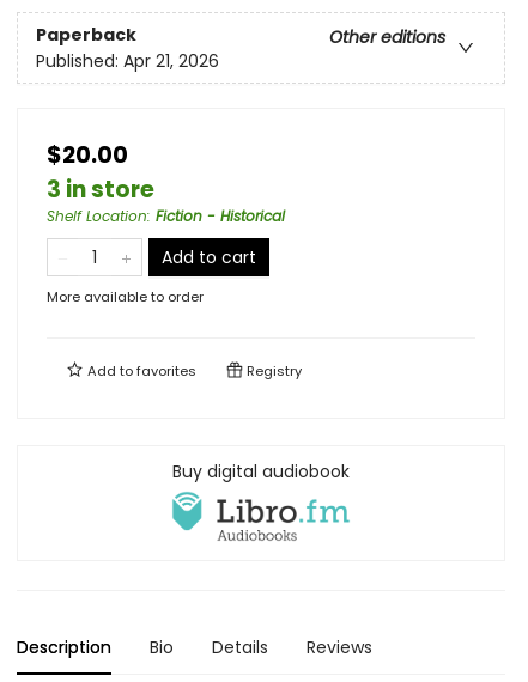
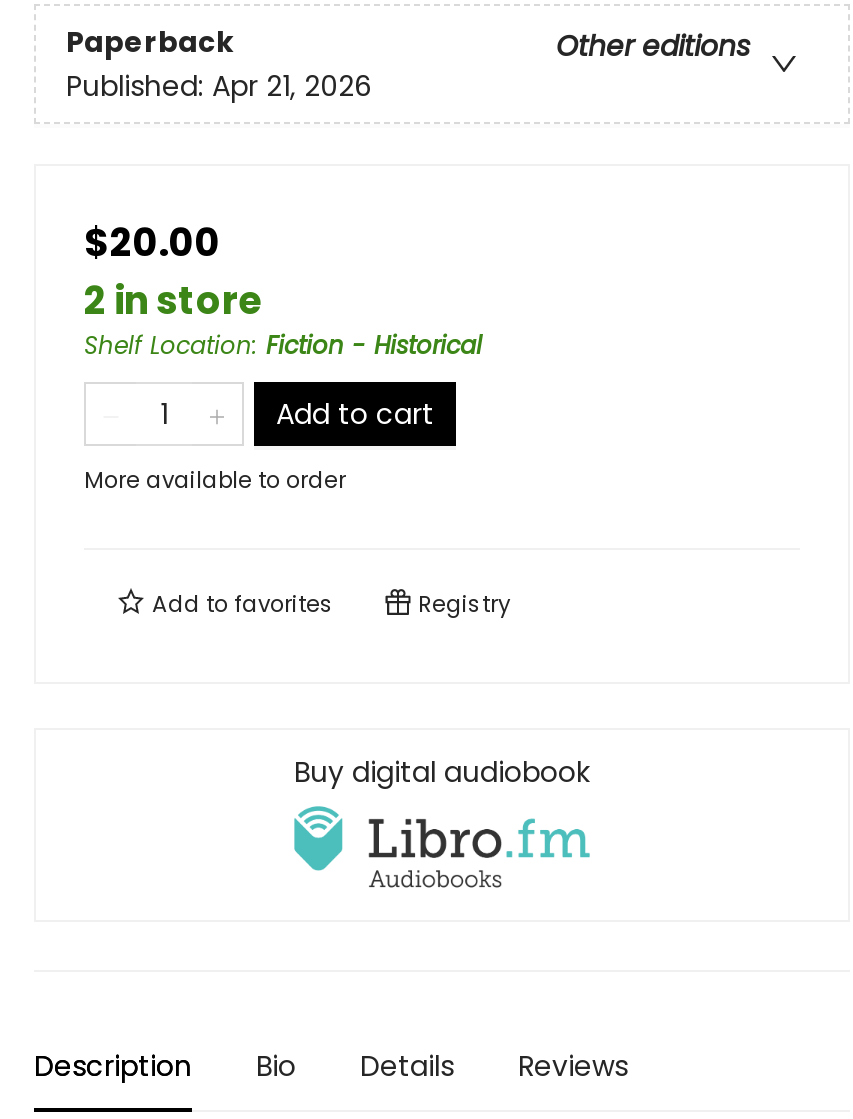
- 3 in store
+ 2 in store
